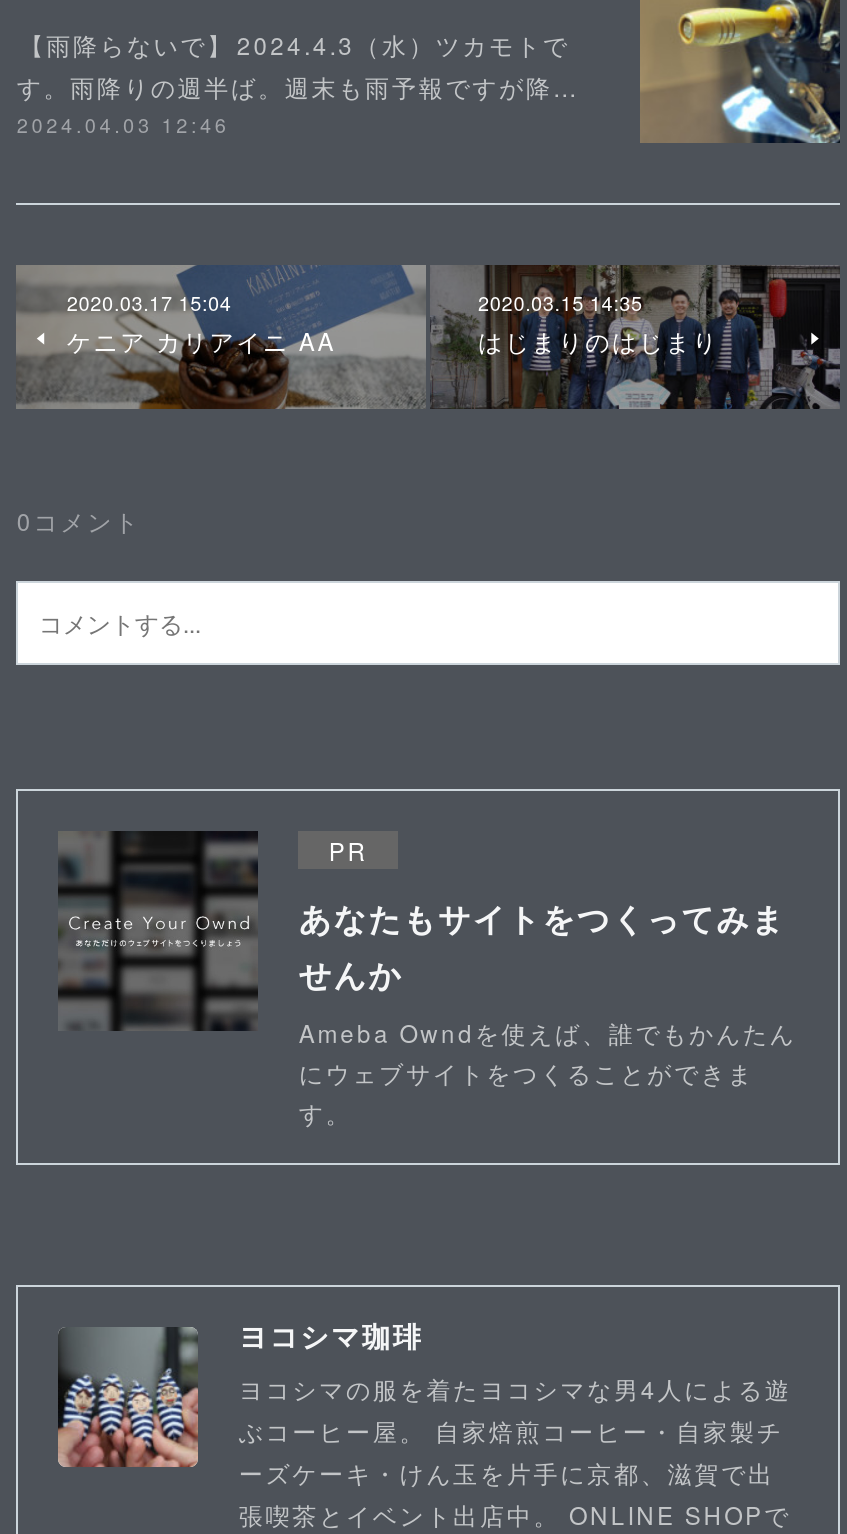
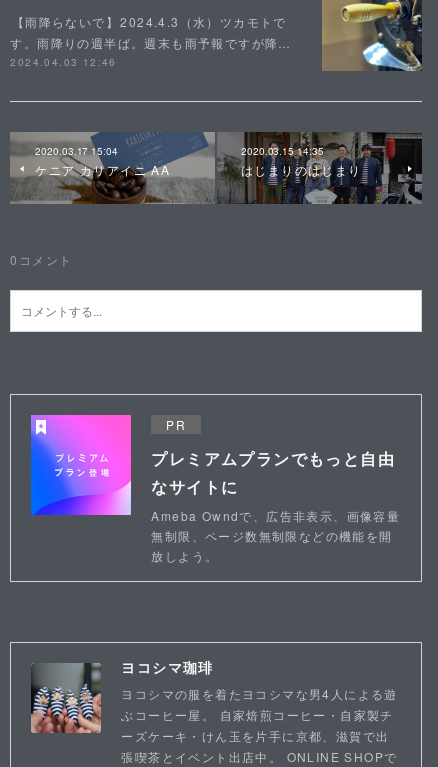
- [image]
- あなたもサイトをつくってみま
- せんか
- Ameba Owndを使えば、誰でもかんたん
- にウェブサイトをつくることができま
- す。
+ [image]
+ プレミアムプランでもっと自由
+ なサイトに
+ Ameba Owndで、広告非表示、画像容量
+ 無制限、ページ数無制限などの機能を開
+ 放しよう。
